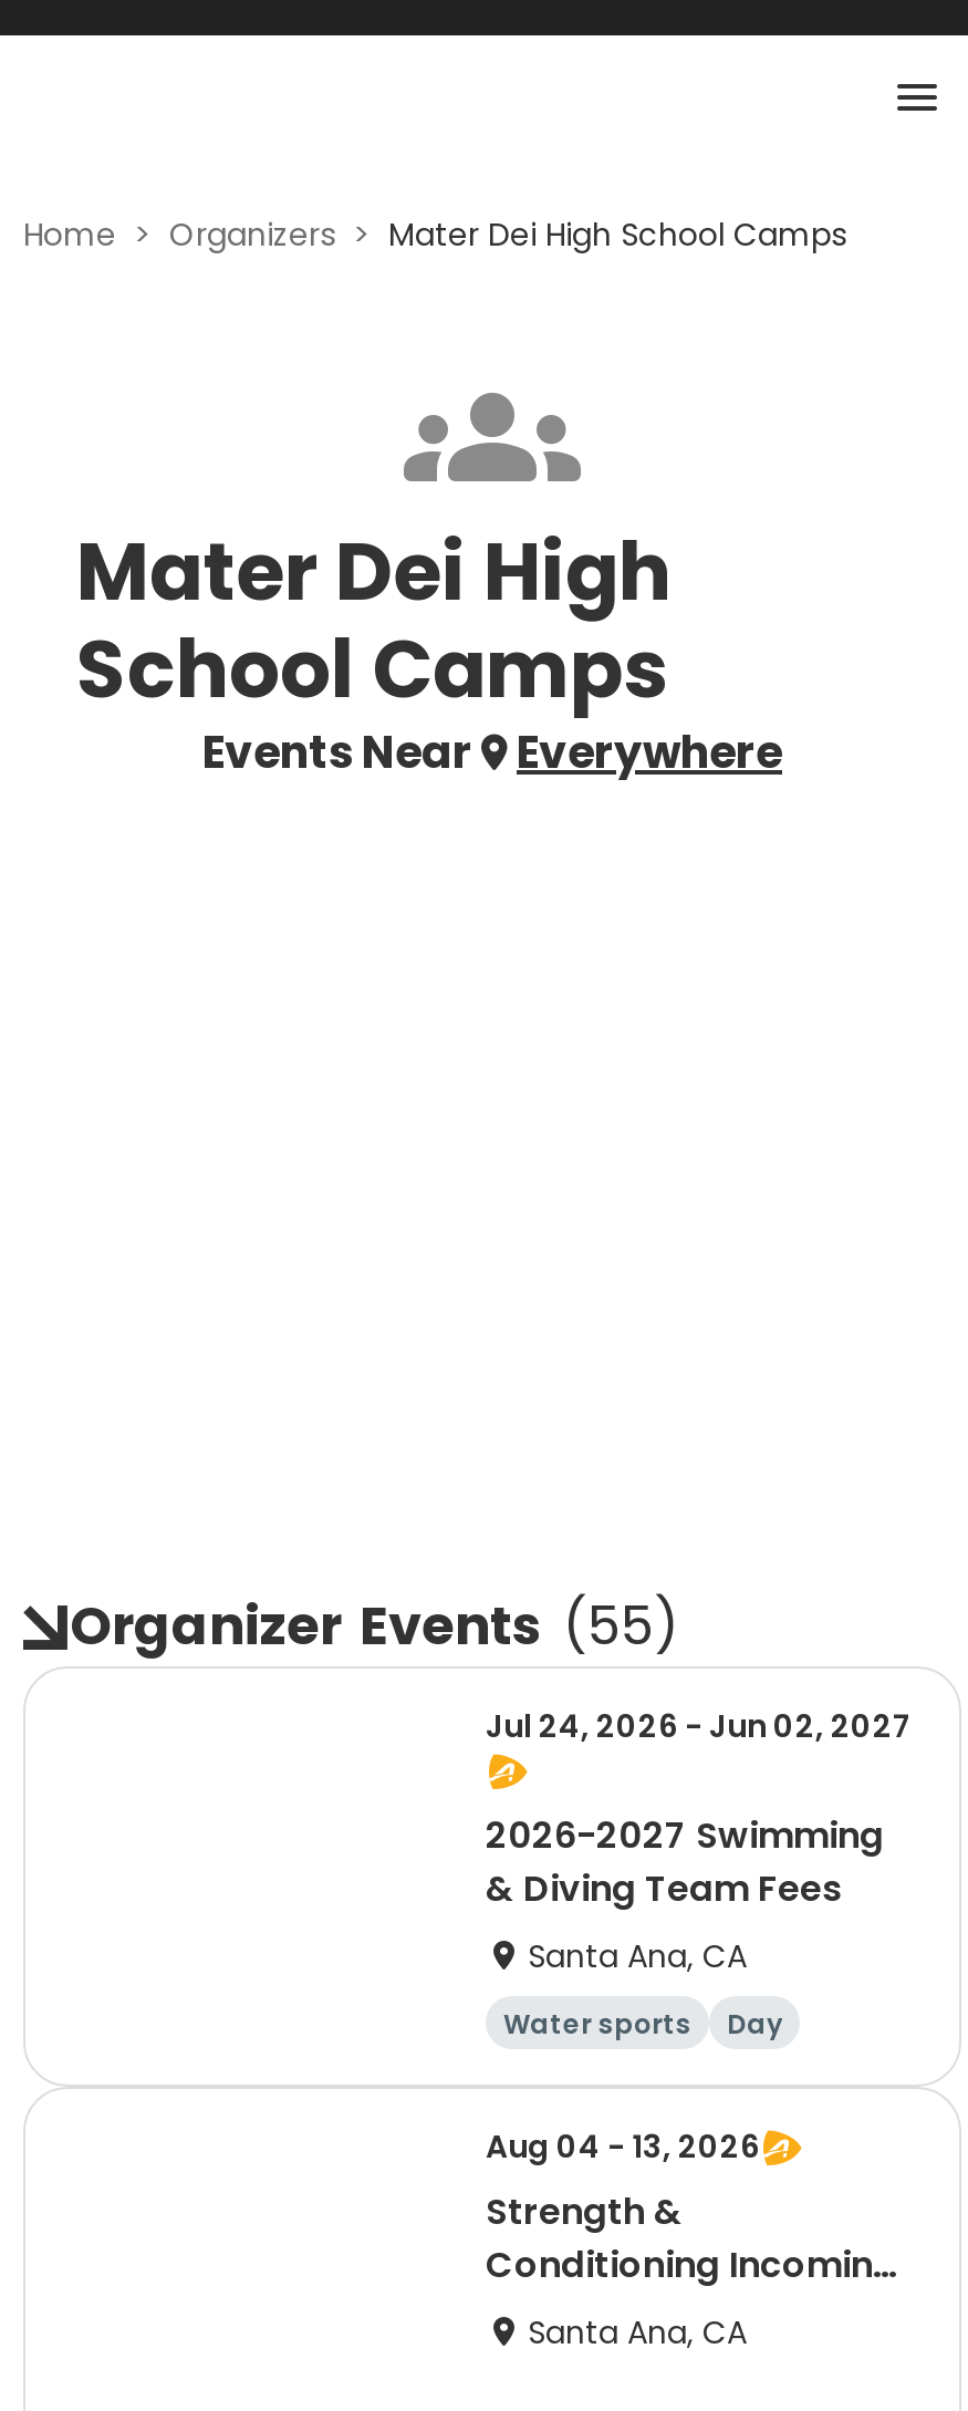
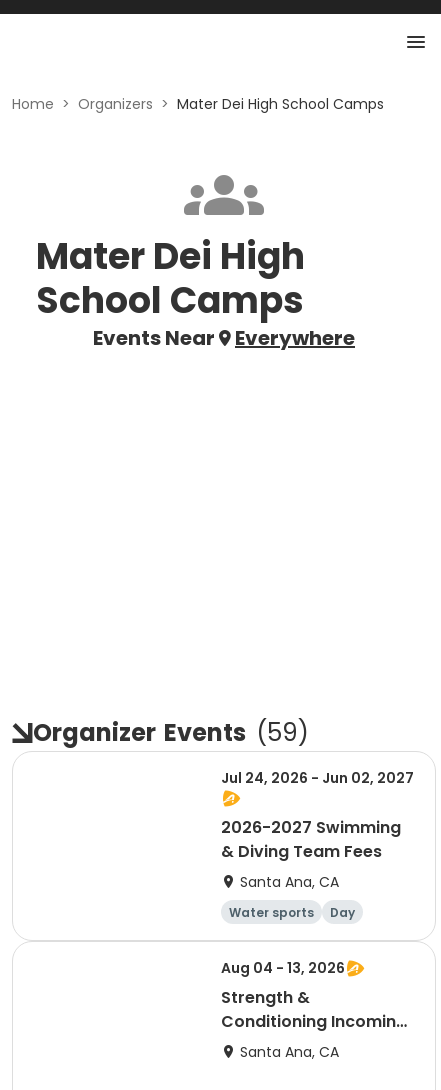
- Organizer Events (55)
+ Organizer Events (59)
